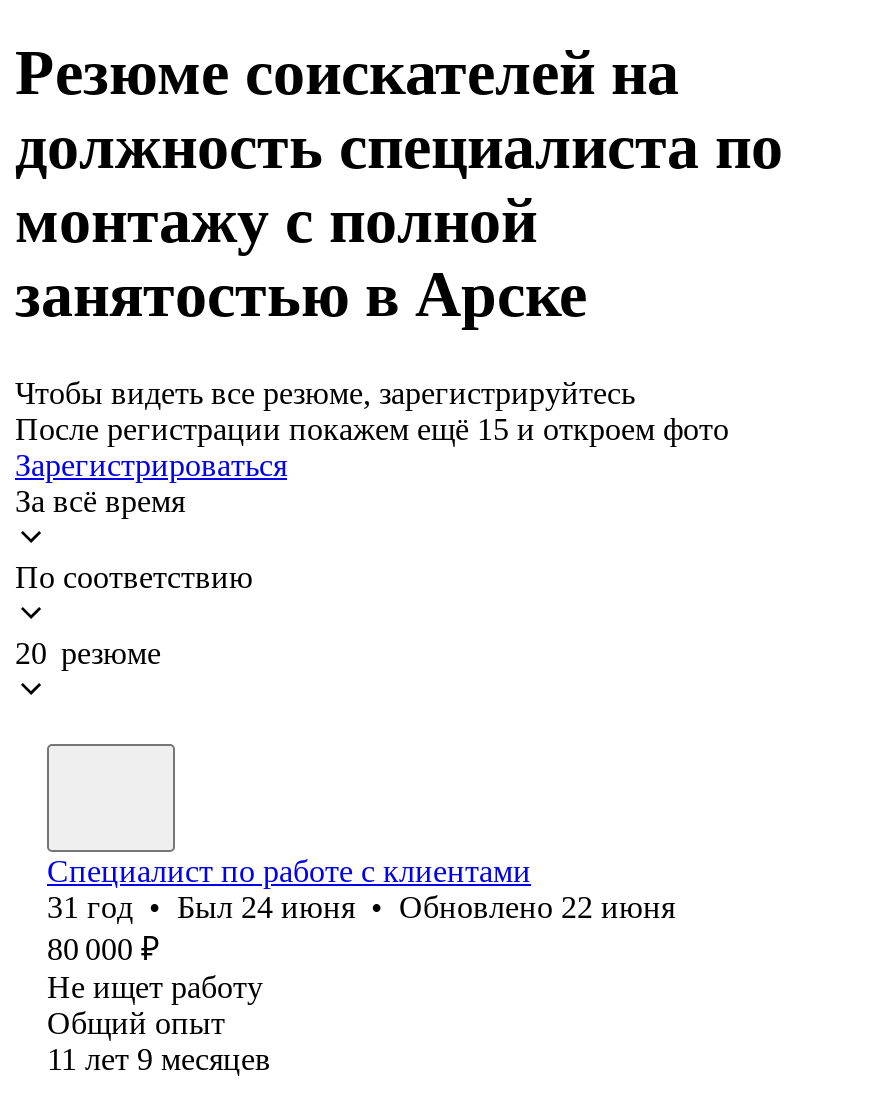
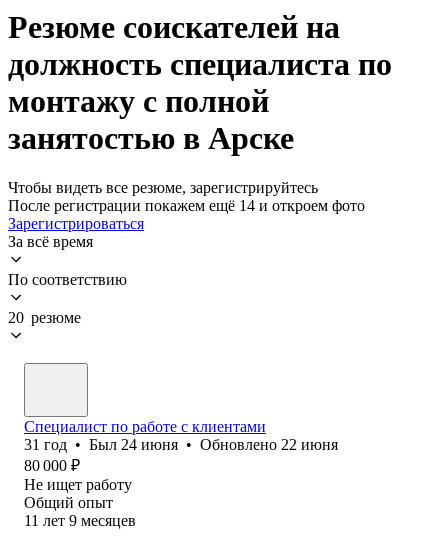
- После регистрации покажем ещё 15 и откроем фото
+ После регистрации покажем ещё 14 и откроем фото
